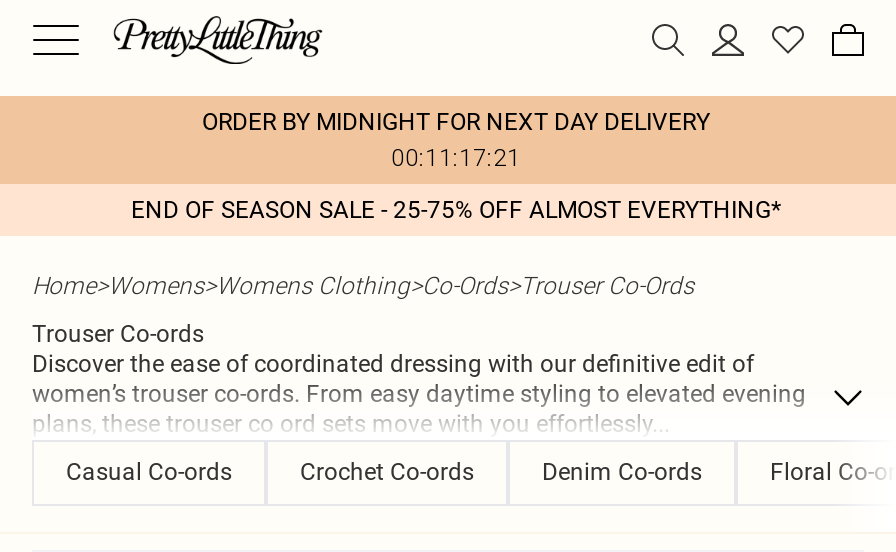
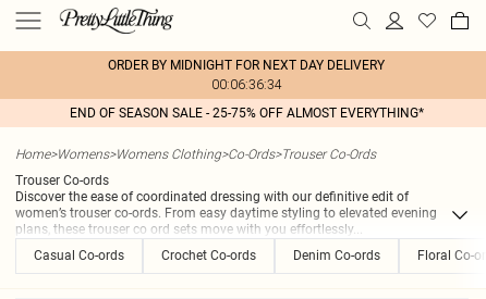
- 00:11:17:21
+ 00:06:36:34
